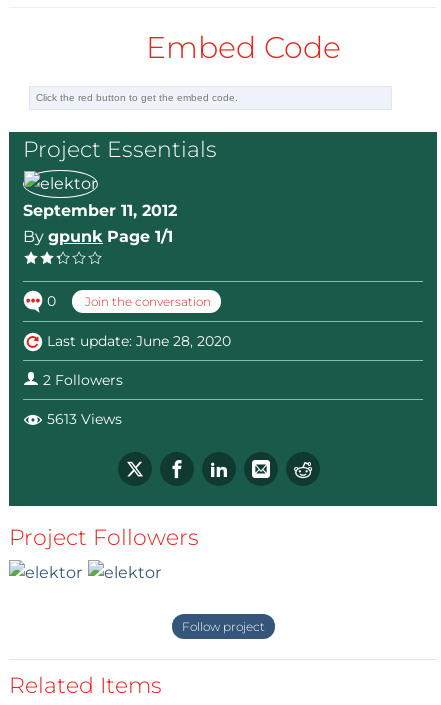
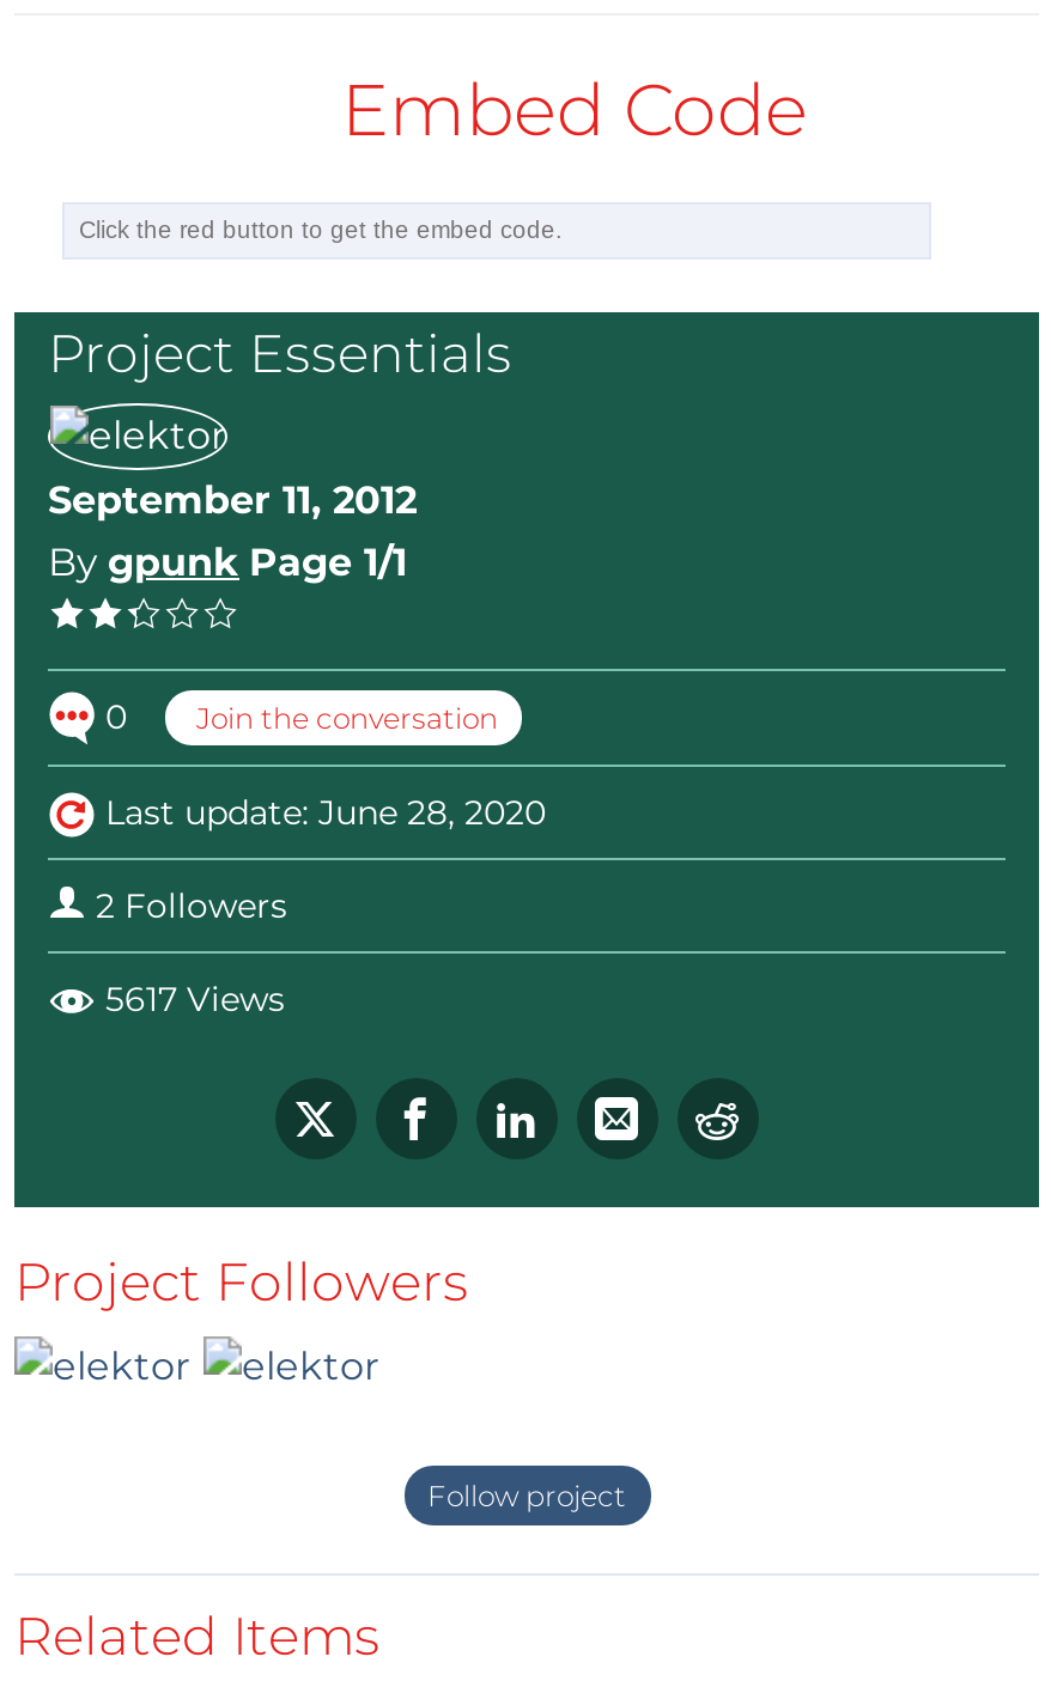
- 5613 Views
+ 5617 Views
